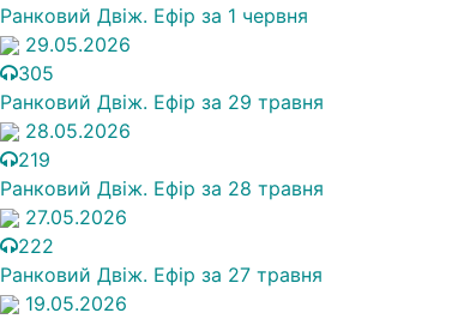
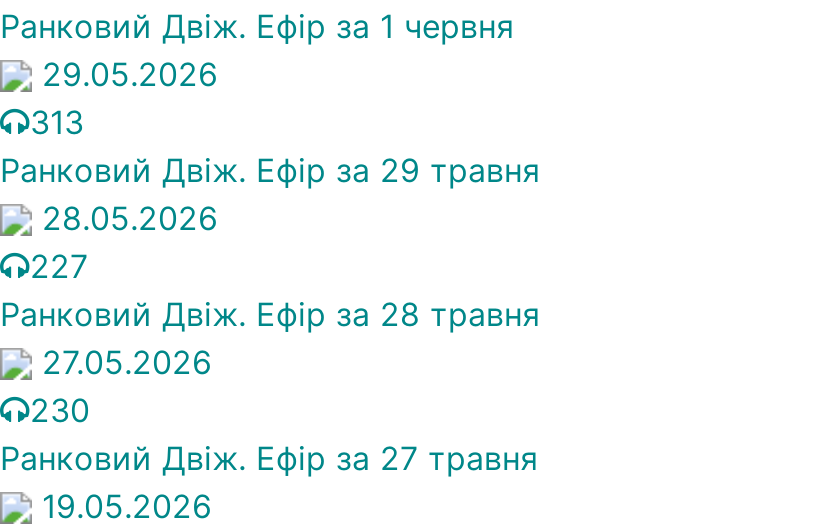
- 305
+ 313

- 219
+ 227

- 222
+ 230
